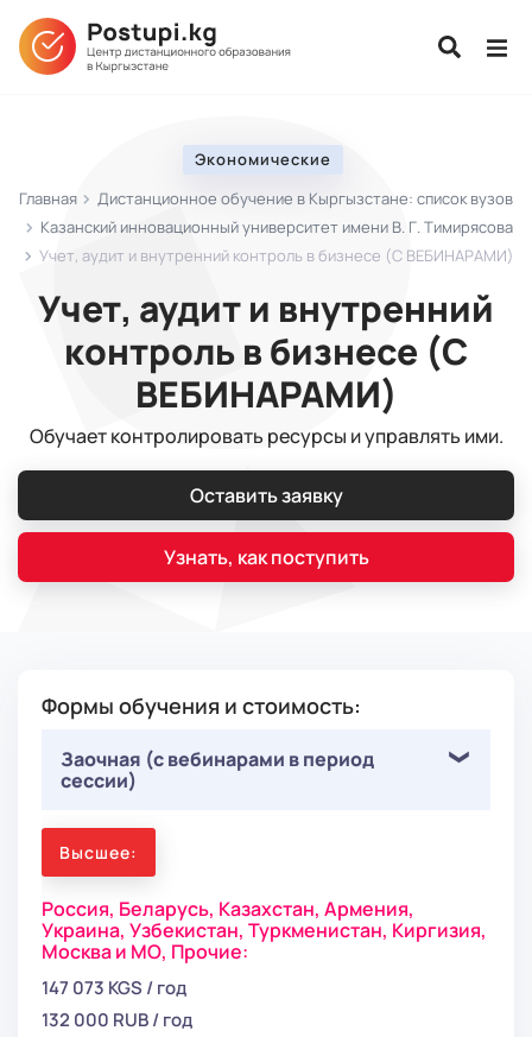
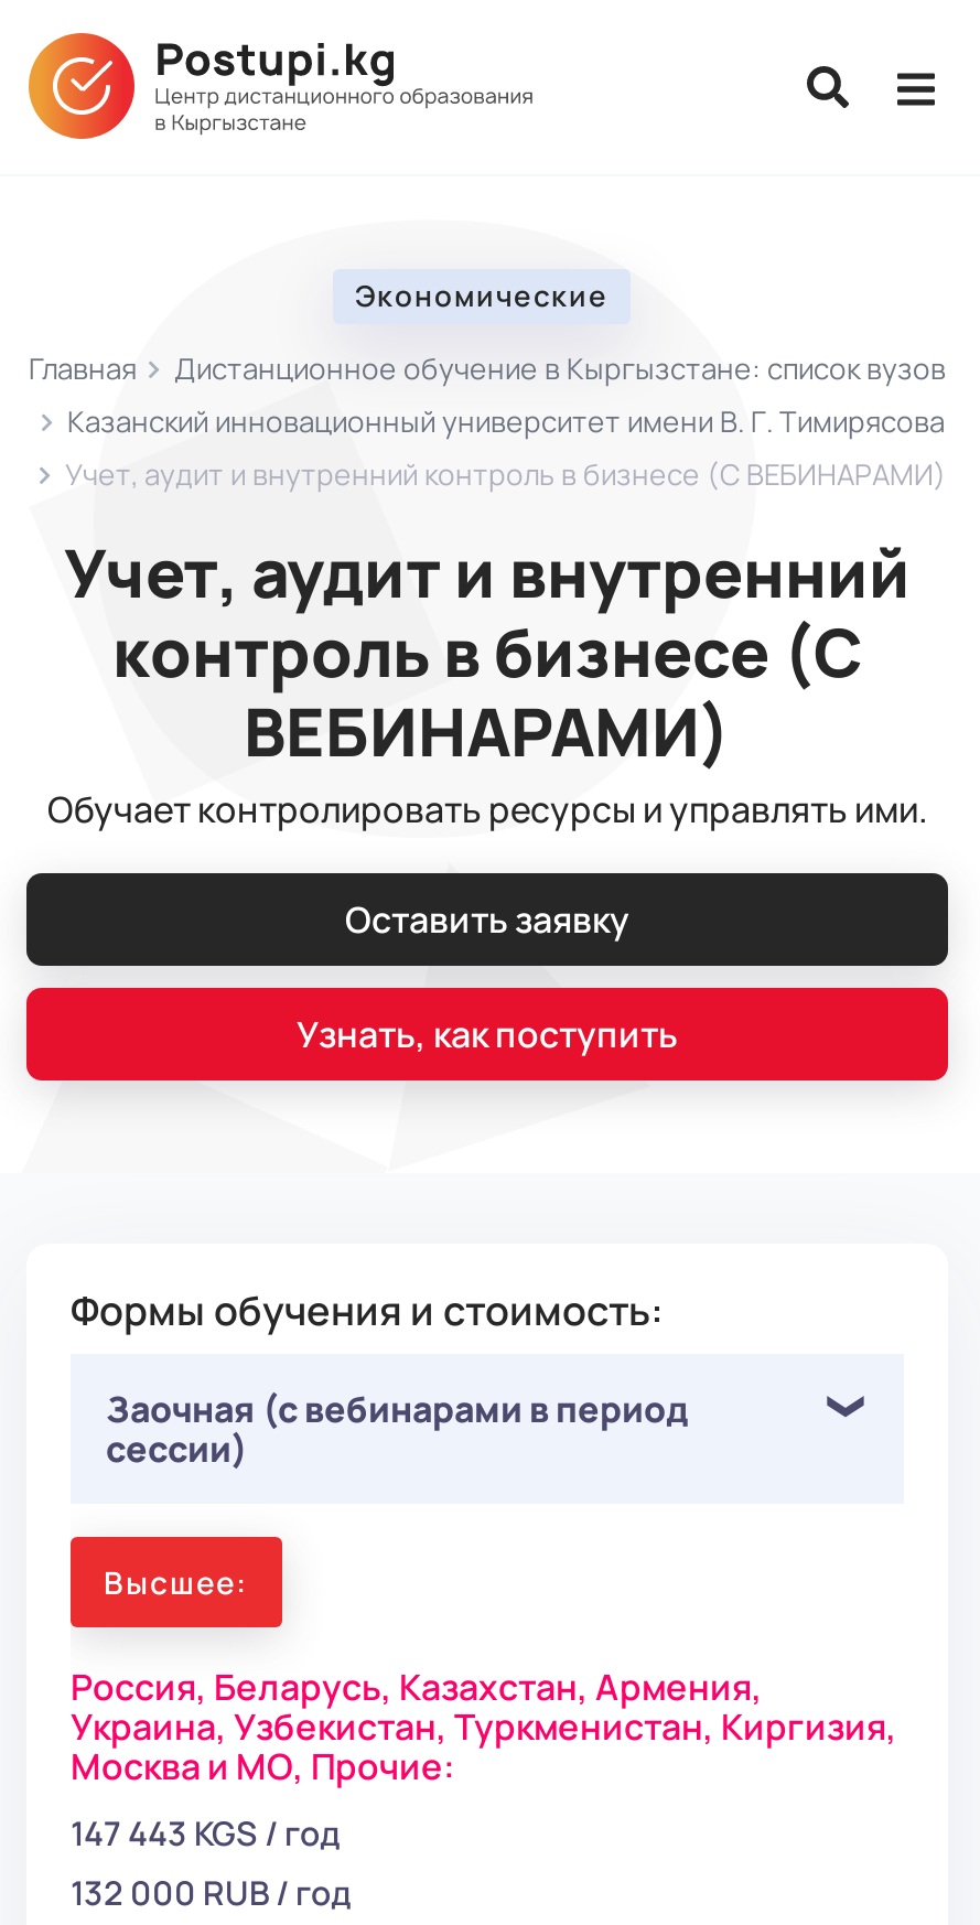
- 147 073 KGS / год
+ 147 443 KGS / год
